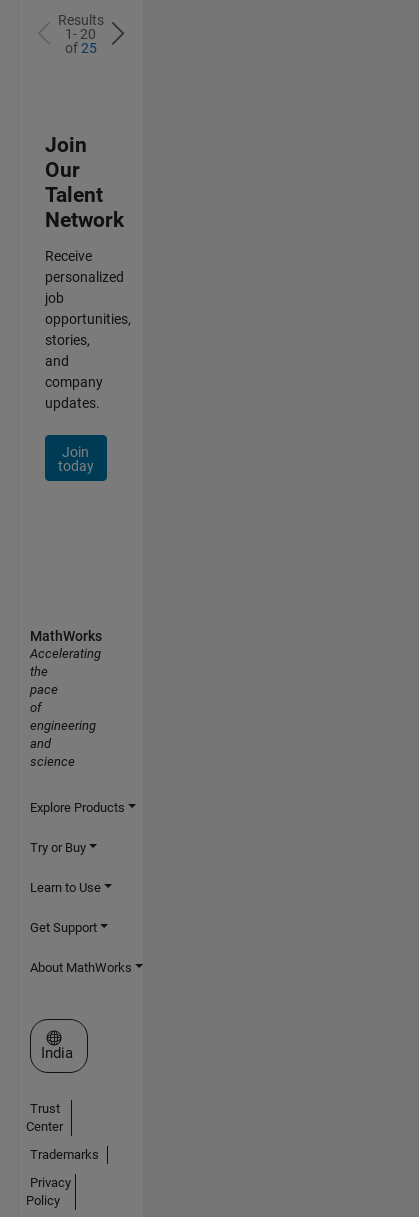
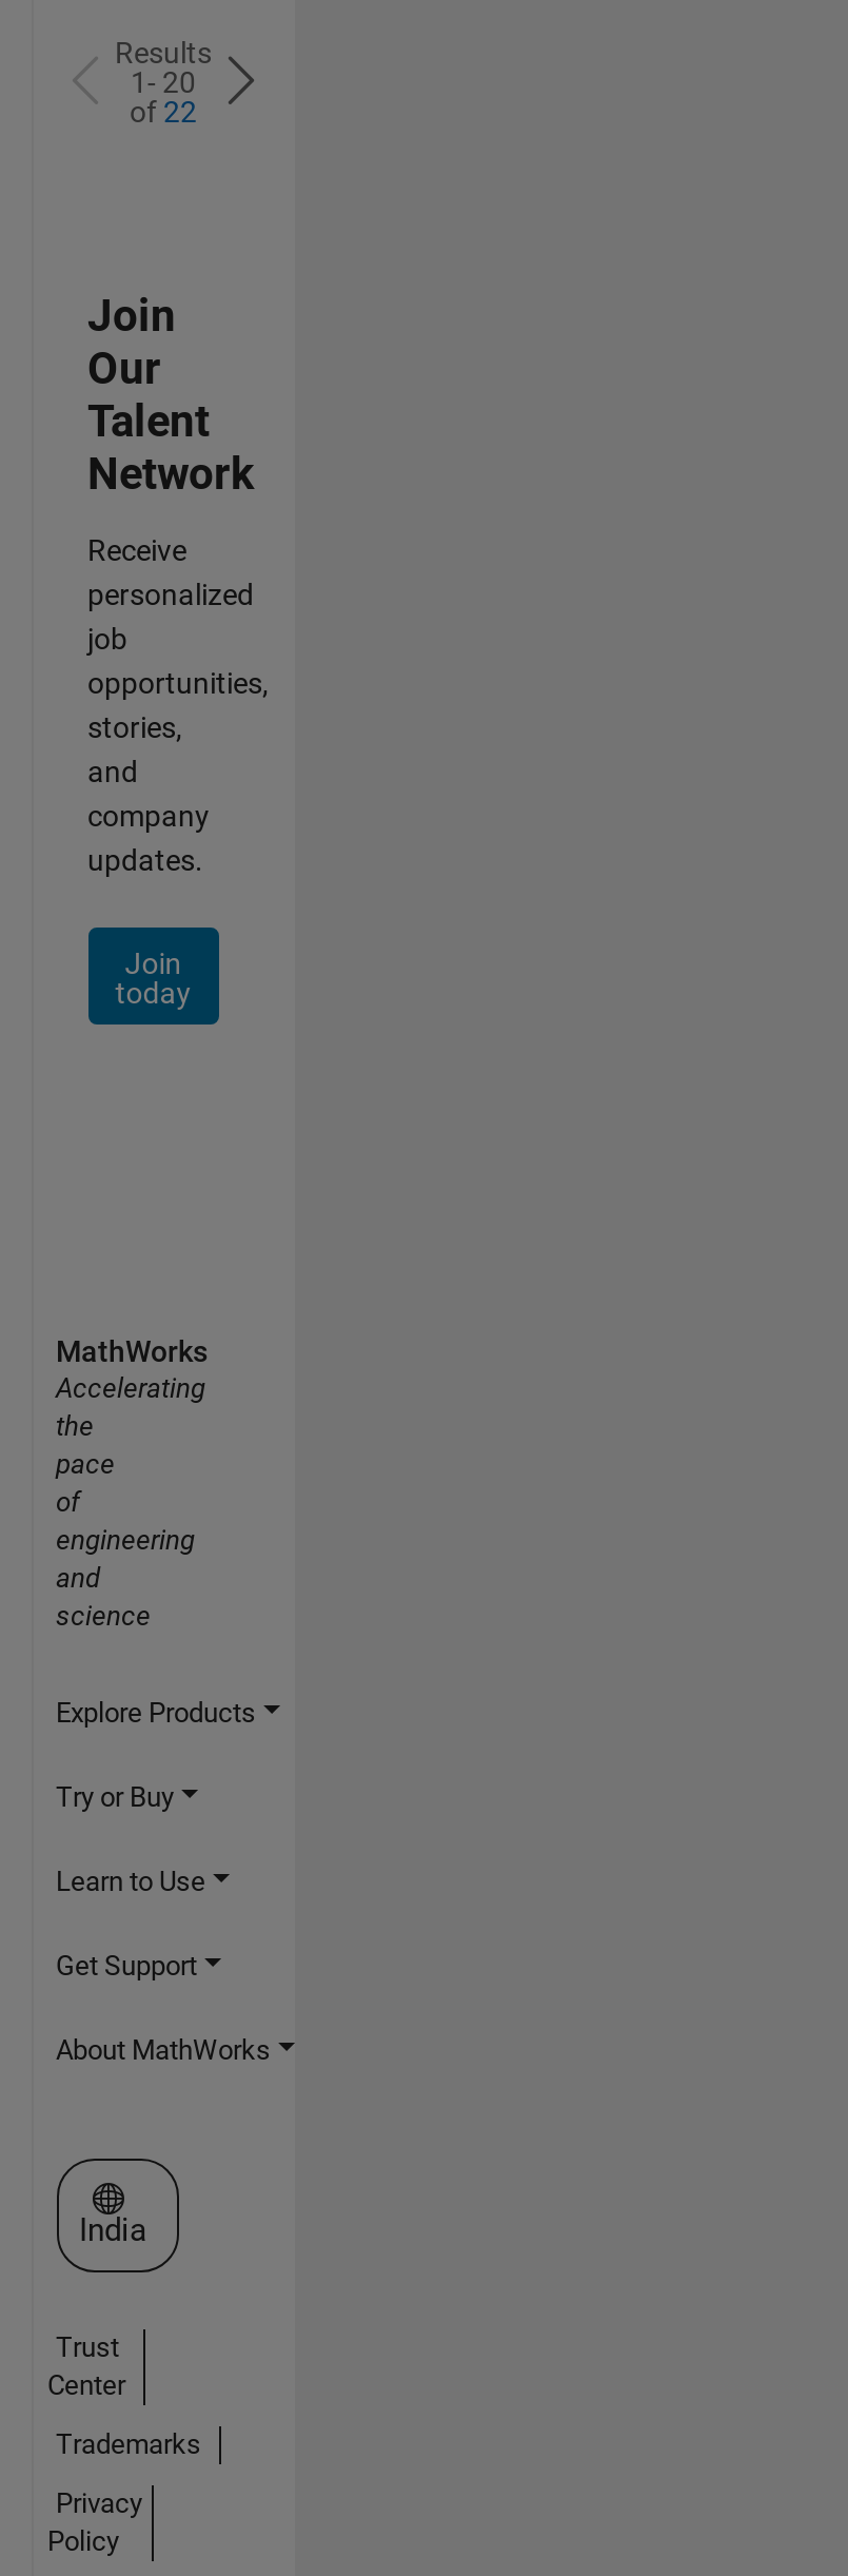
- of 25
+ of 22
